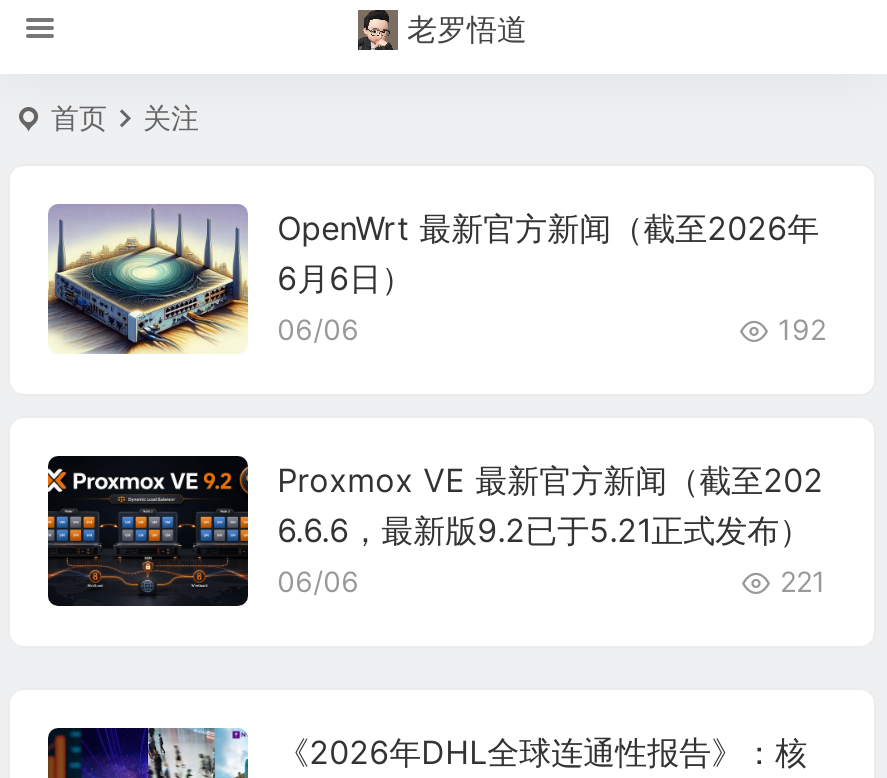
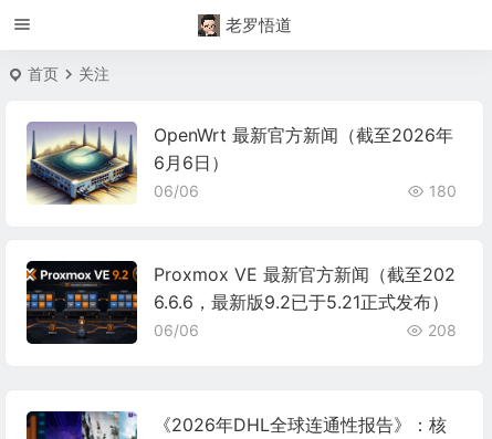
- 192
+ 180

- 221
+ 208
